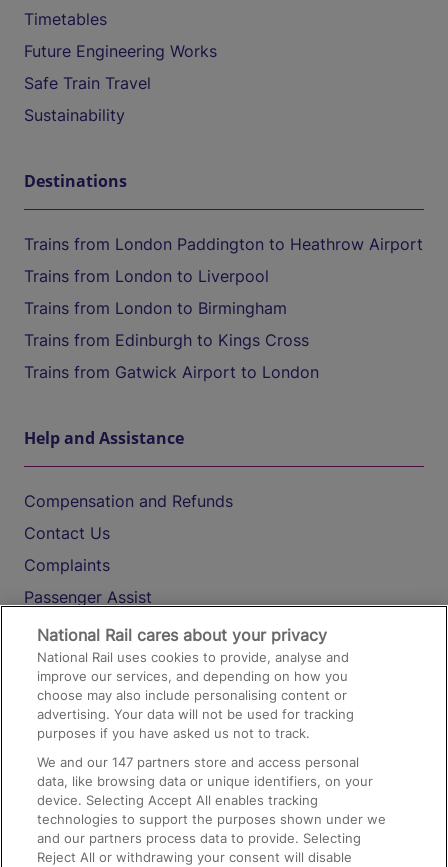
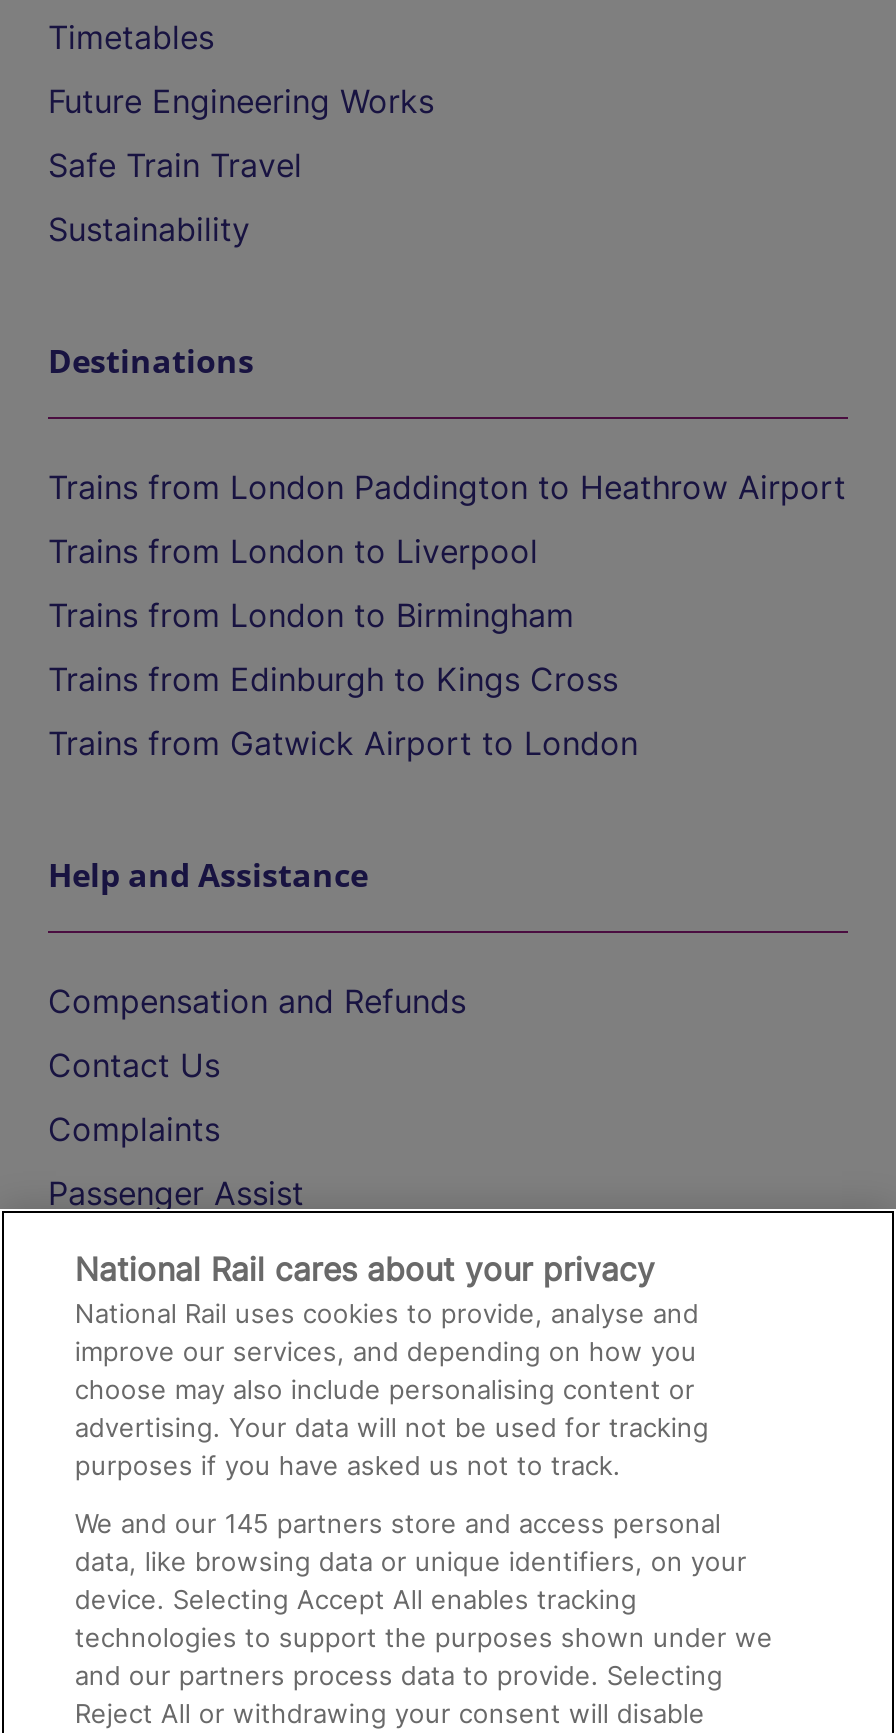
- We and our 147 partners store and access personal
+ We and our 145 partners store and access personal
